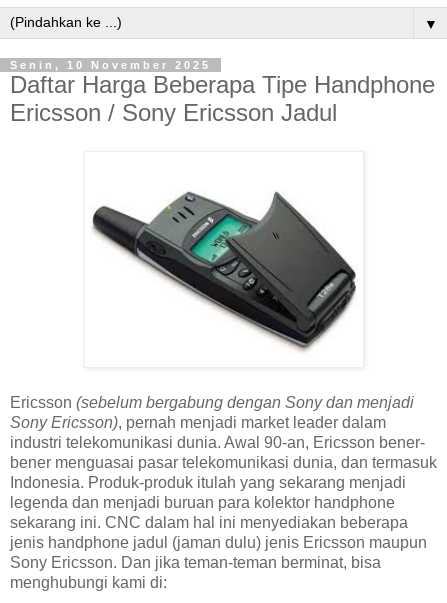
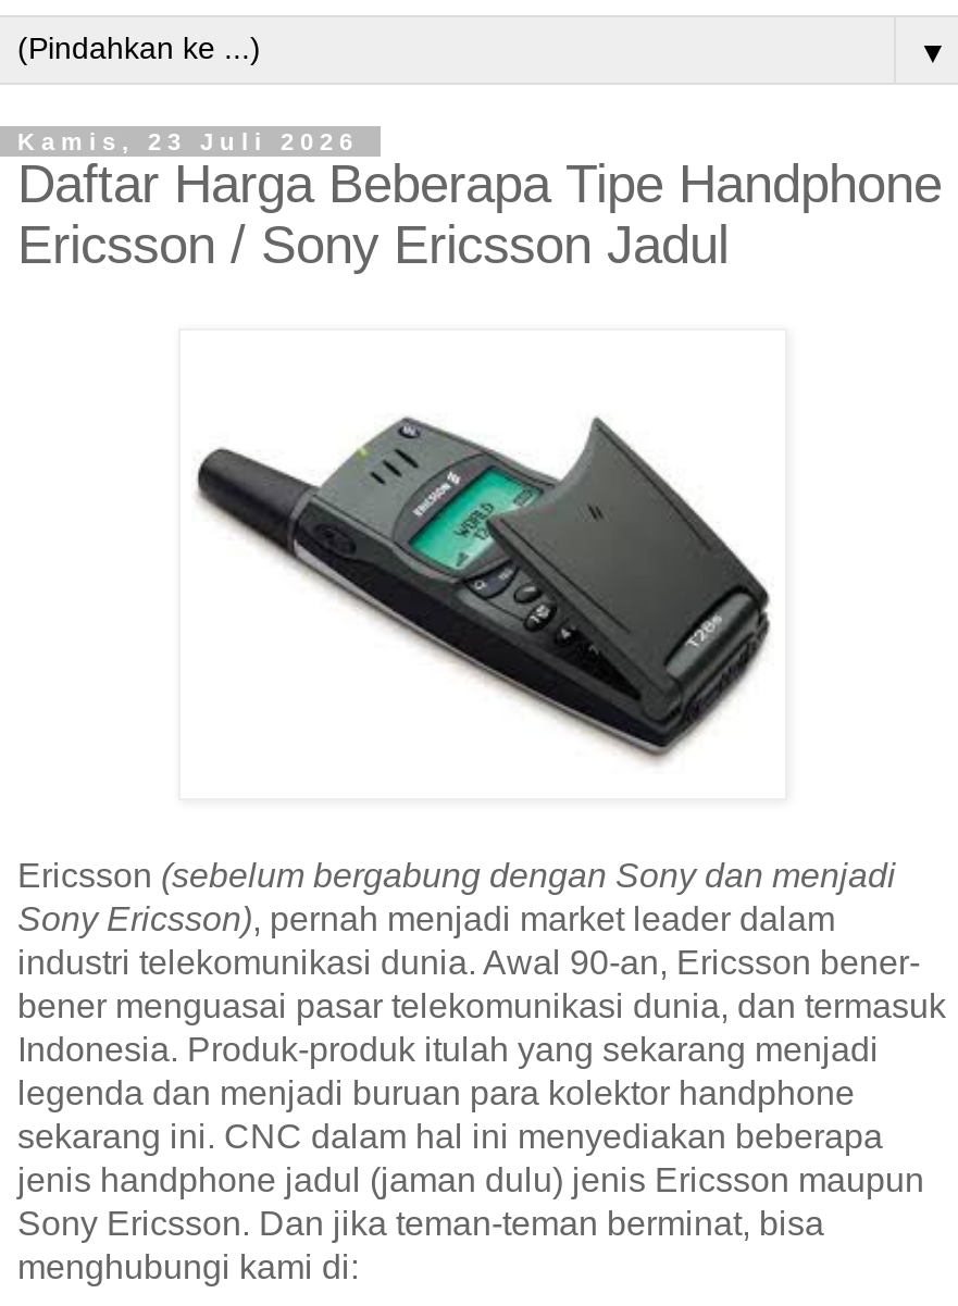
- Senin, 10 November 2025
+ Kamis, 23 Juli 2026
